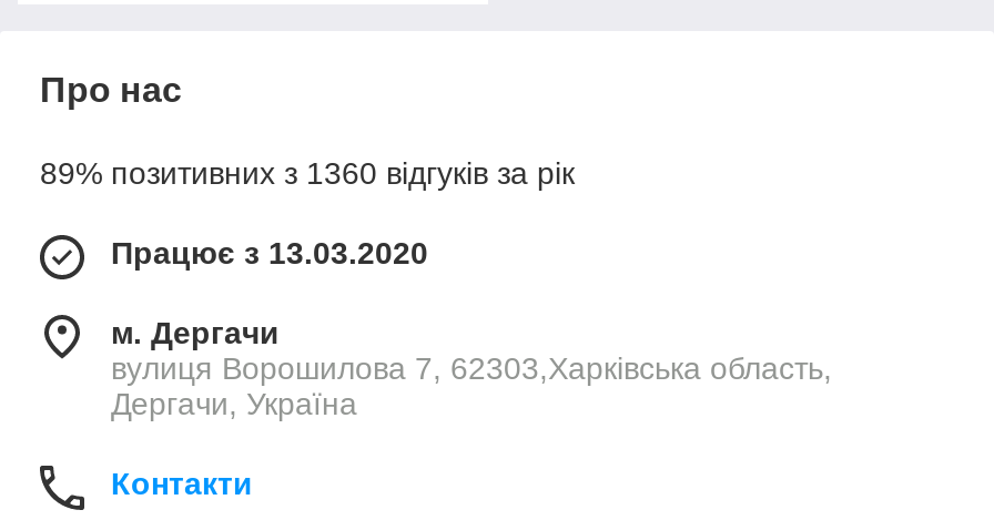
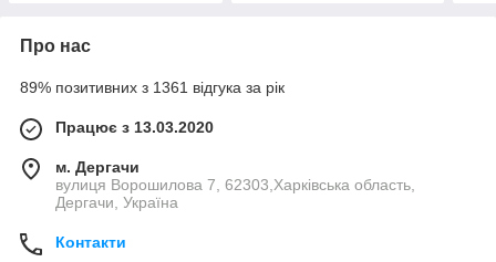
- 89% позитивних з 1360 відгуків за рік
+ 89% позитивних з 1361 відгука за рік
